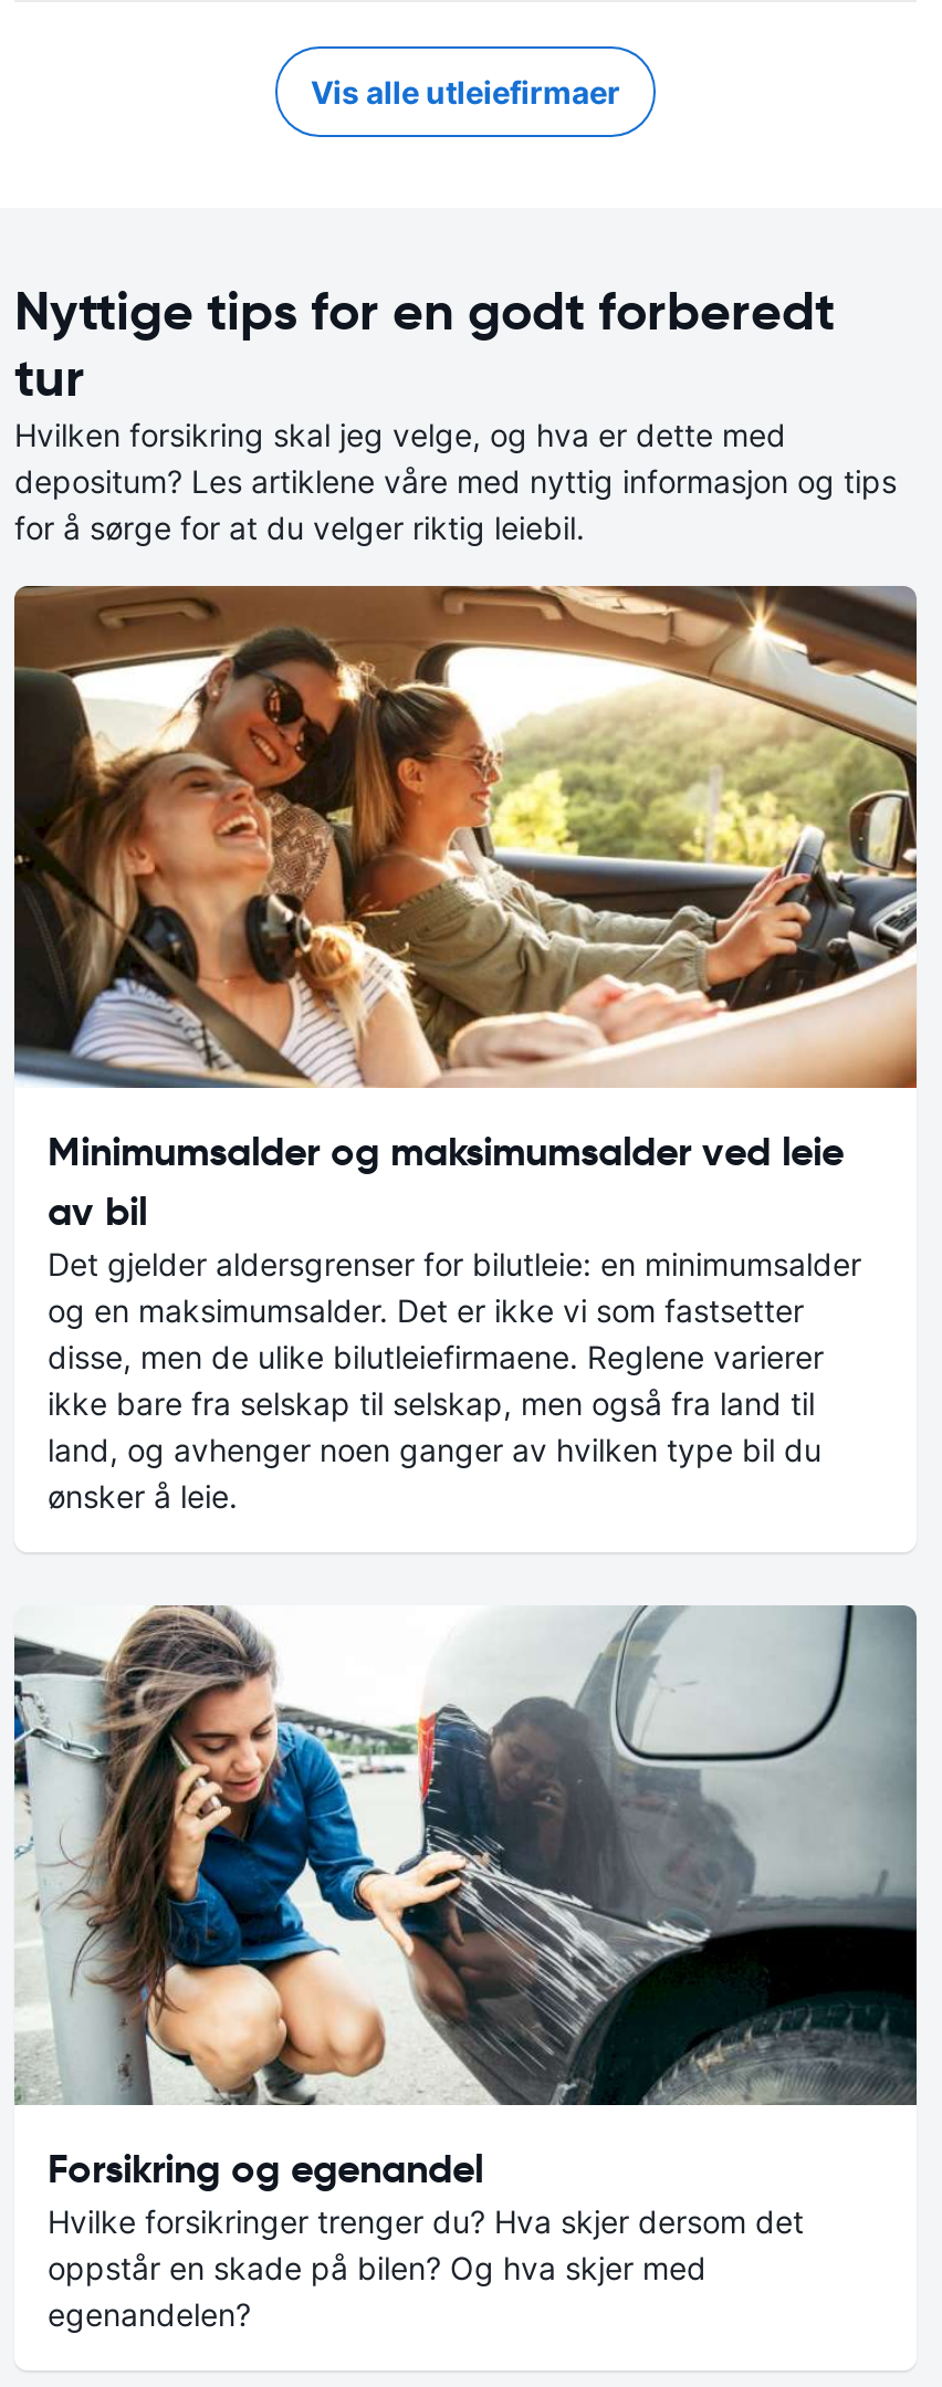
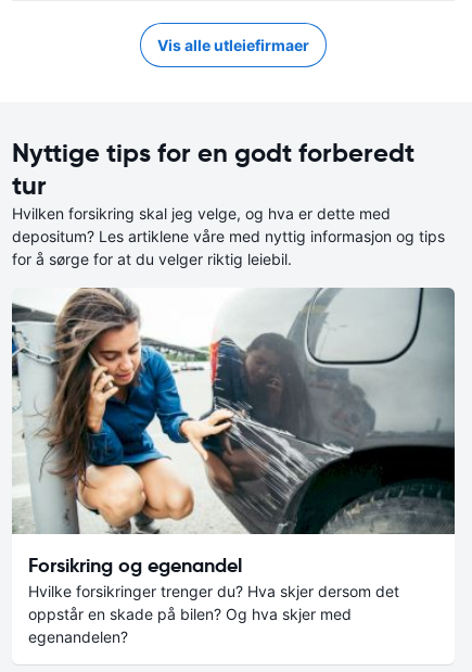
- [image]
- Minimumsalder og maksimumsalder ved leie
- av bil
- Det gjelder aldersgrenser for bilutleie: en minimumsalder
- og en maksimumsalder. Det er ikke vi som fastsetter
- disse, men de ulike bilutleiefirmaene. Reglene varierer
- ikke bare fra selskap til selskap, men også fra land til
- land, og avhenger noen ganger av hvilken type bil du
- ønsker å leie.
